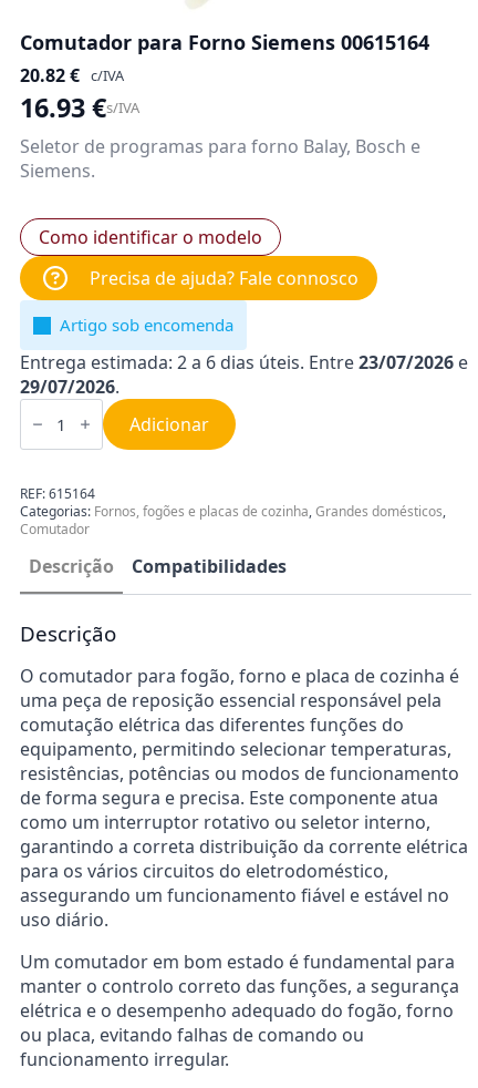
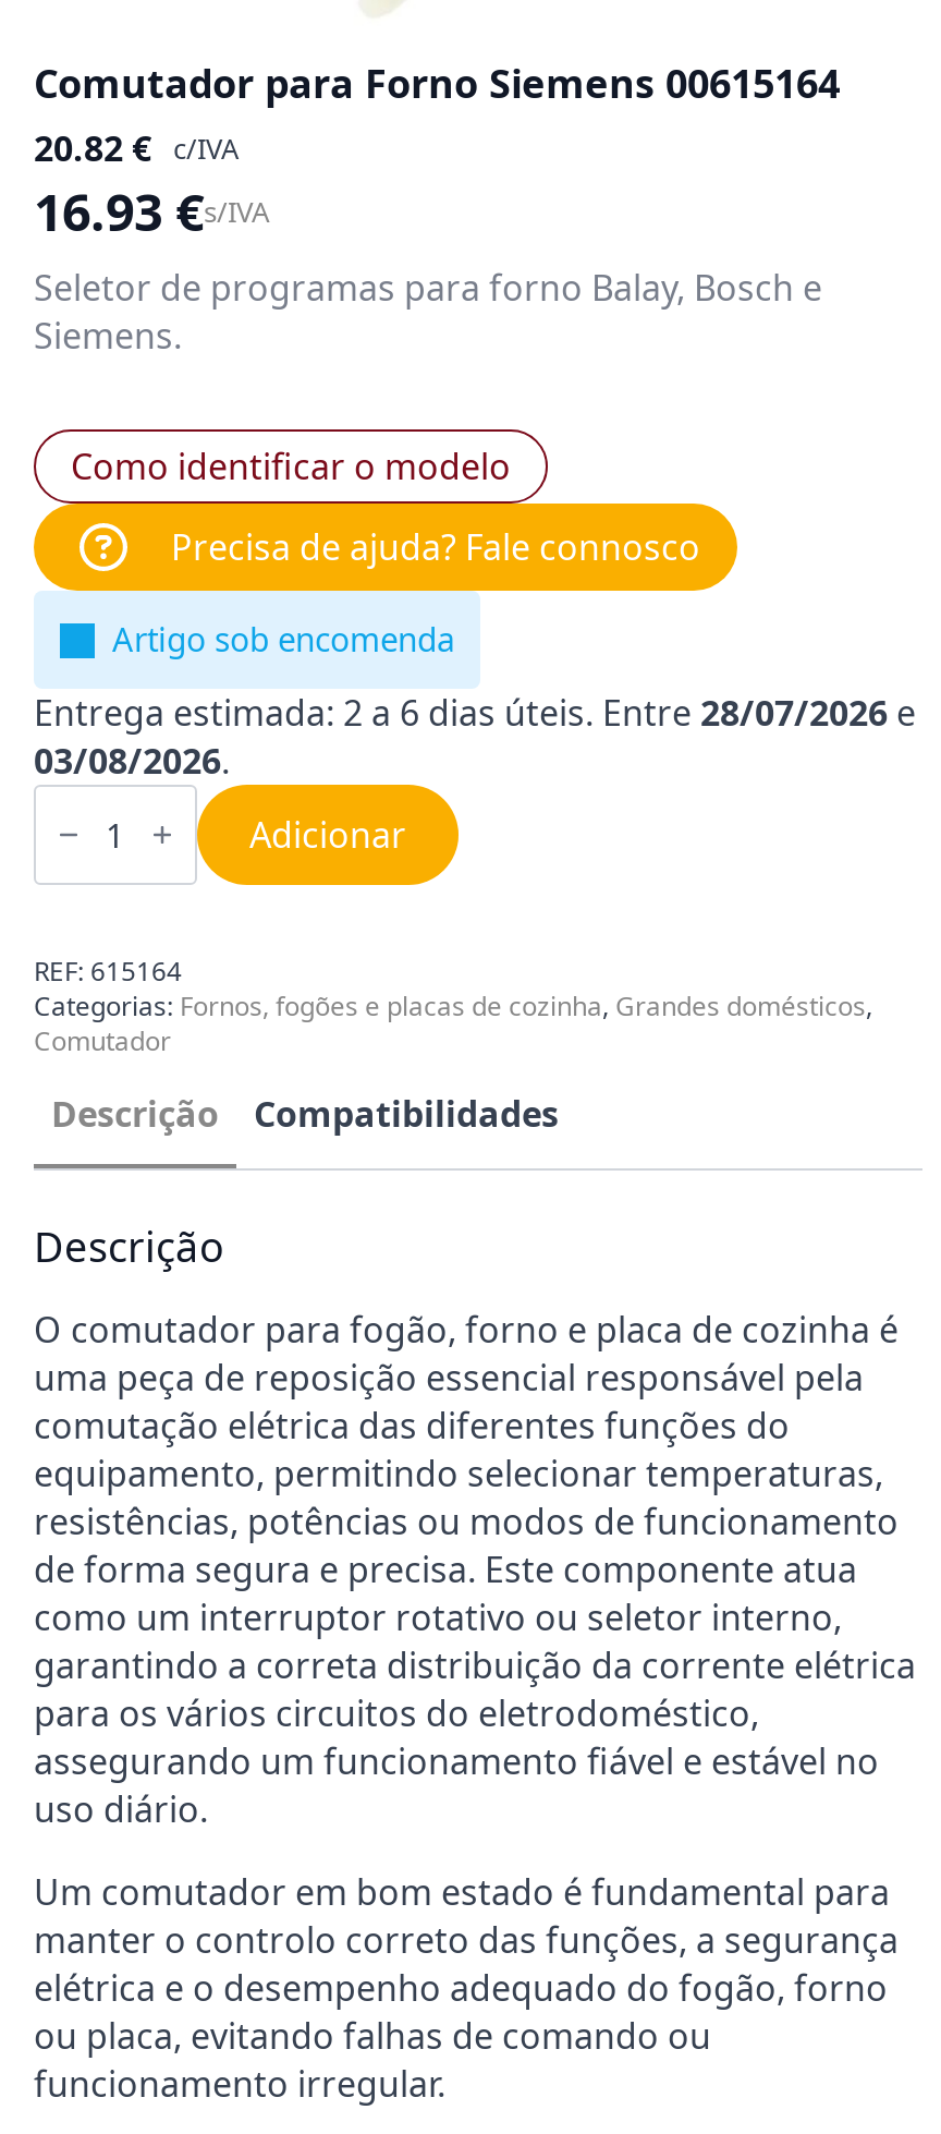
- Entrega estimada: 2 a 6 dias úteis. Entre 23/07/2026 e
+ Entrega estimada: 2 a 6 dias úteis. Entre 28/07/2026 e

- 29/07/2026.
+ 03/08/2026.
